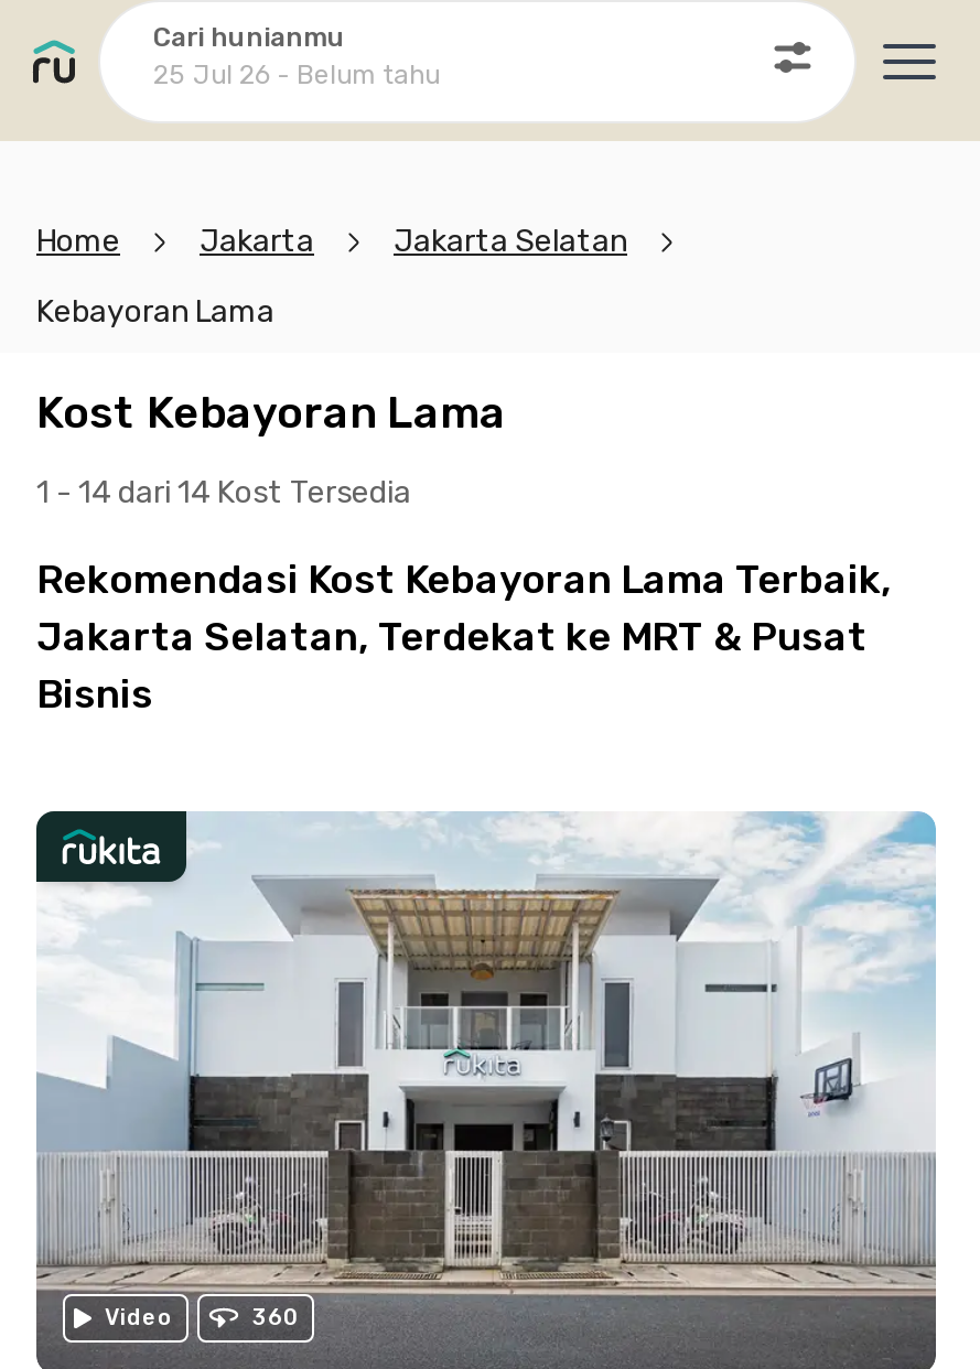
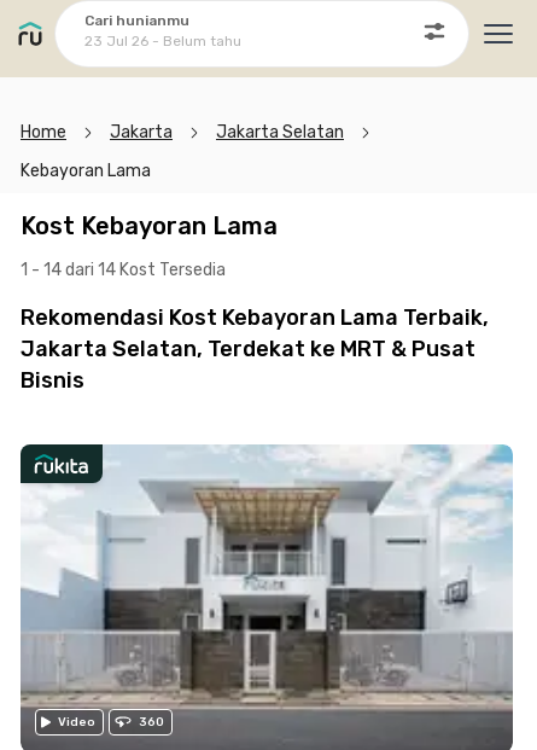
- 25 Jul 26 - Belum tahu
+ 23 Jul 26 - Belum tahu
